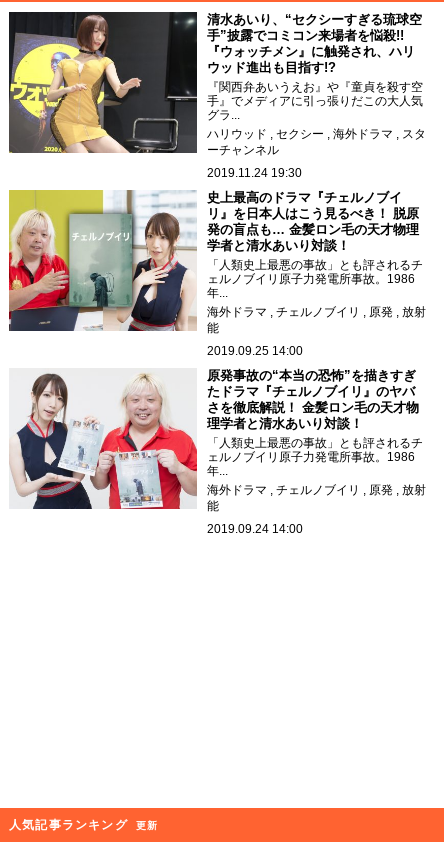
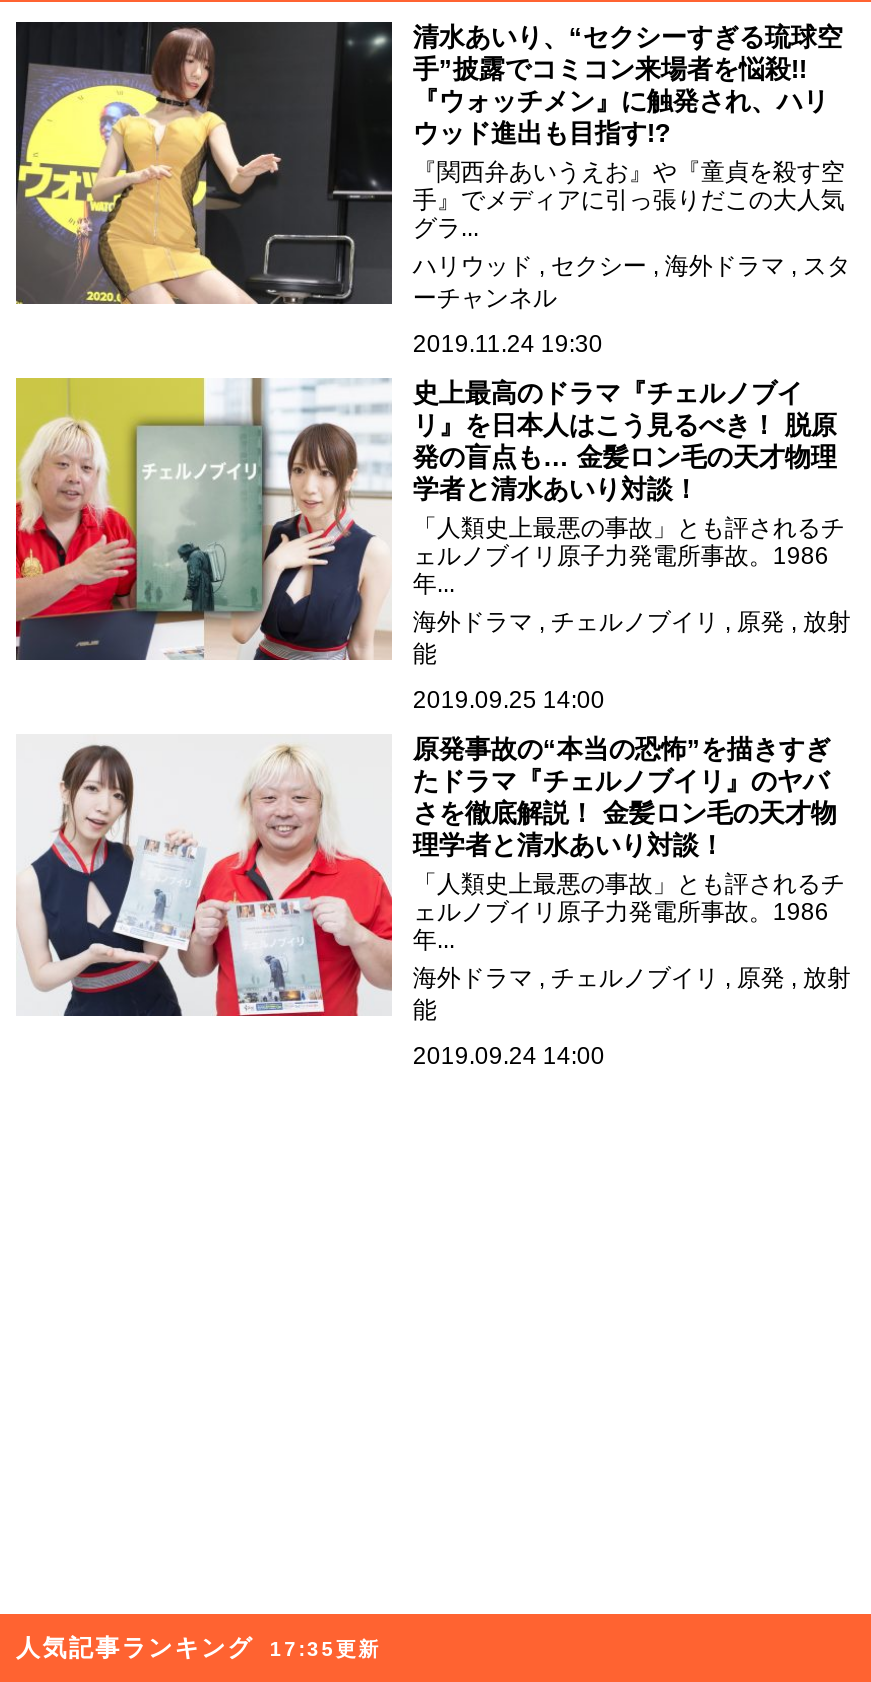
- 更新
+ 17:35更新
